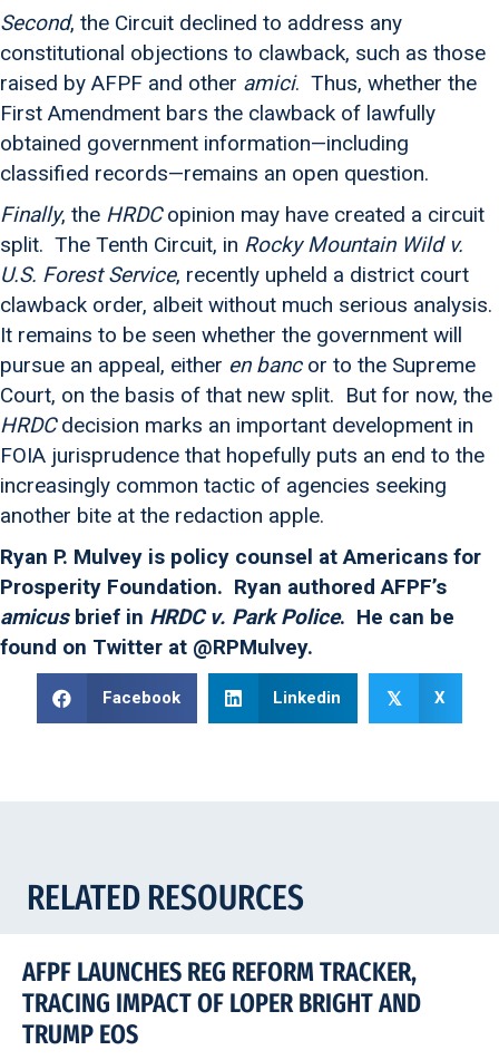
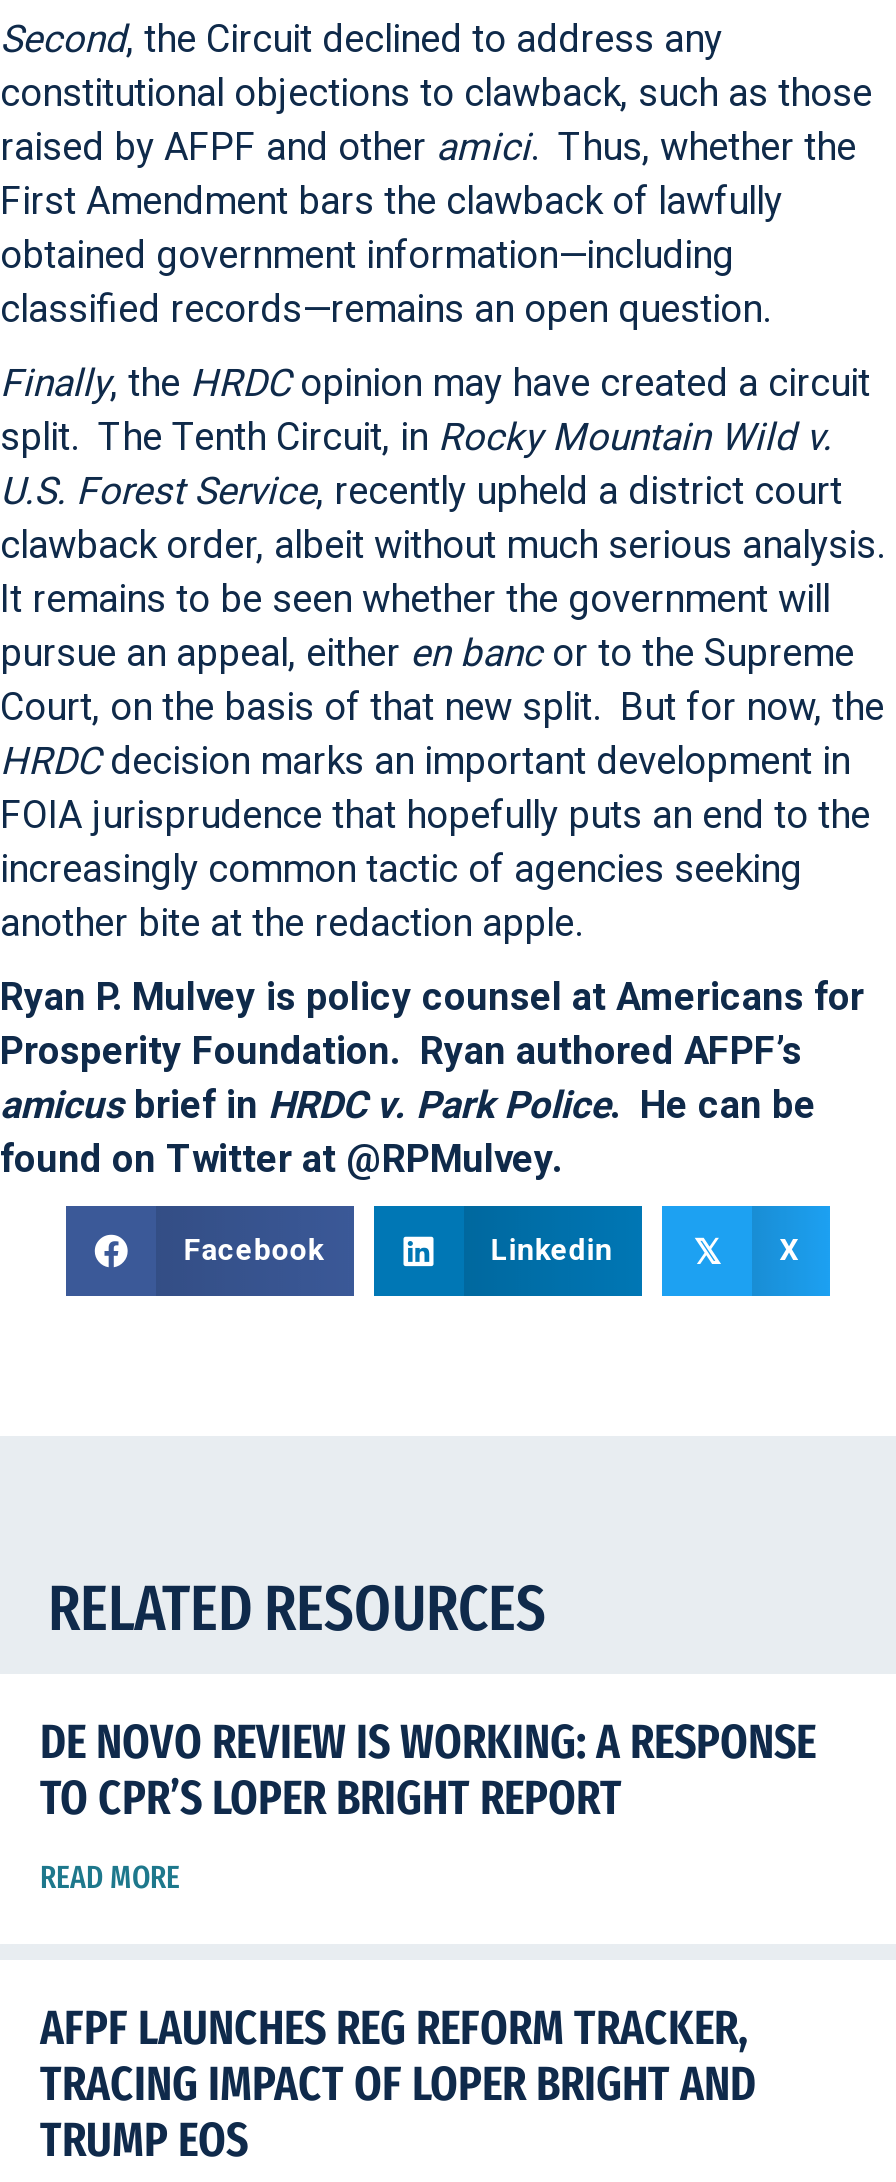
+ DE NOVO REVIEW IS WORKING: A RESPONSE
+ TO CPR’S LOPER BRIGHT REPORT
+ READ MORE
